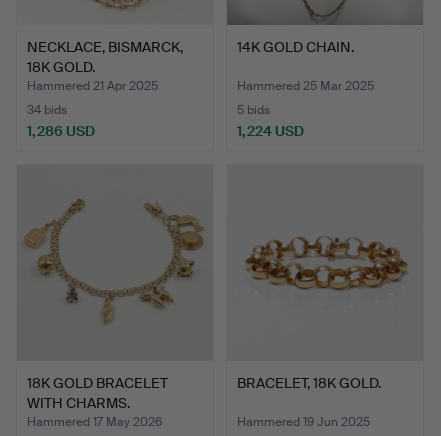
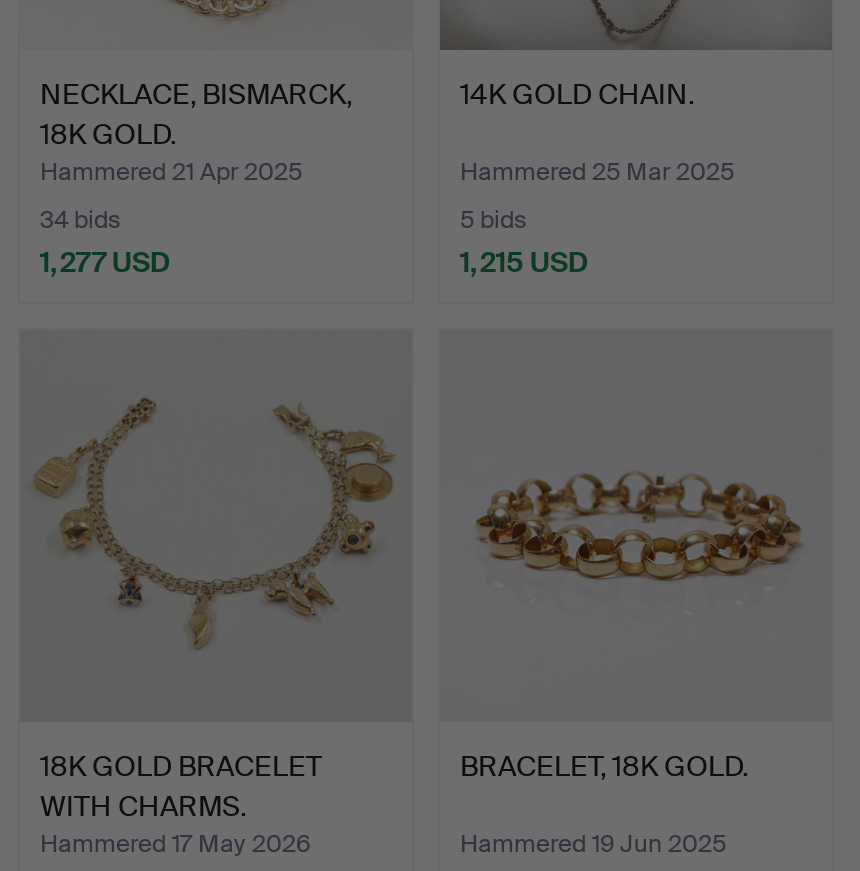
- 1,286 USD
+ 1,277 USD

- 1,224 USD
+ 1,215 USD
